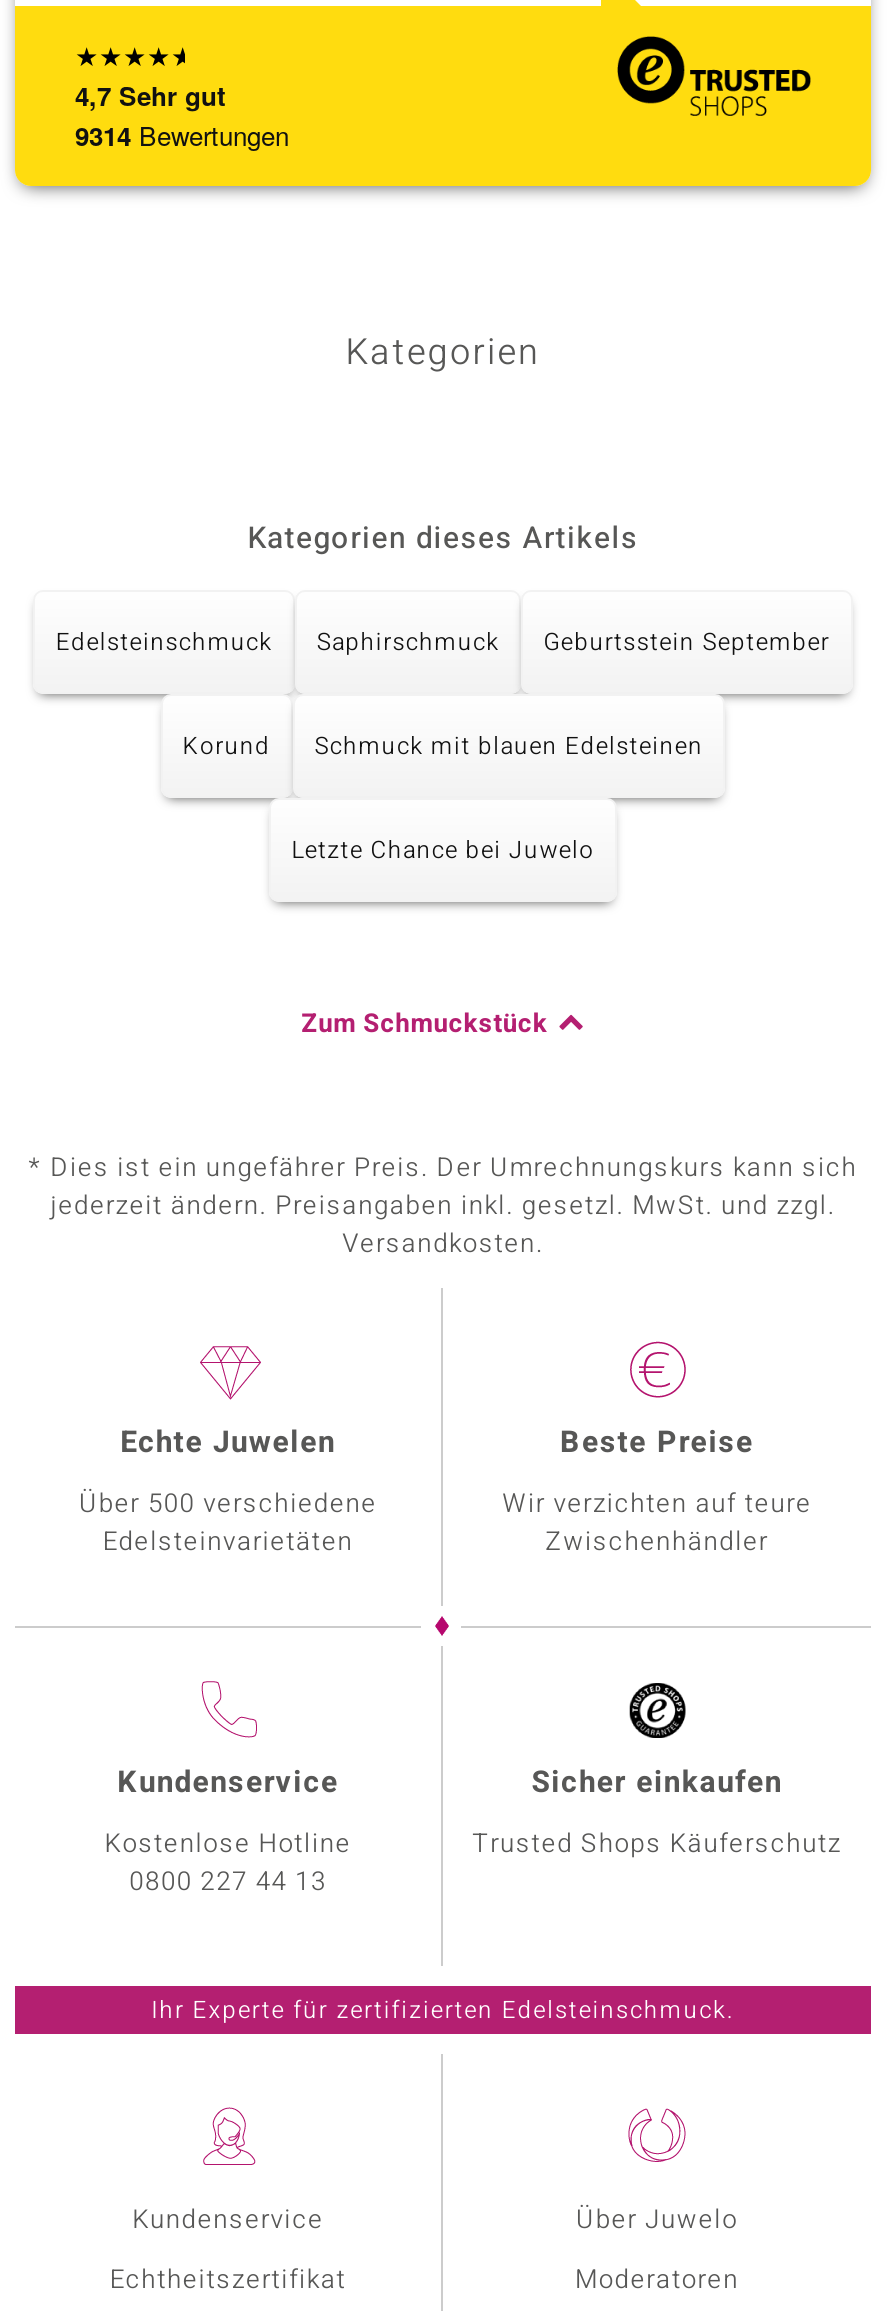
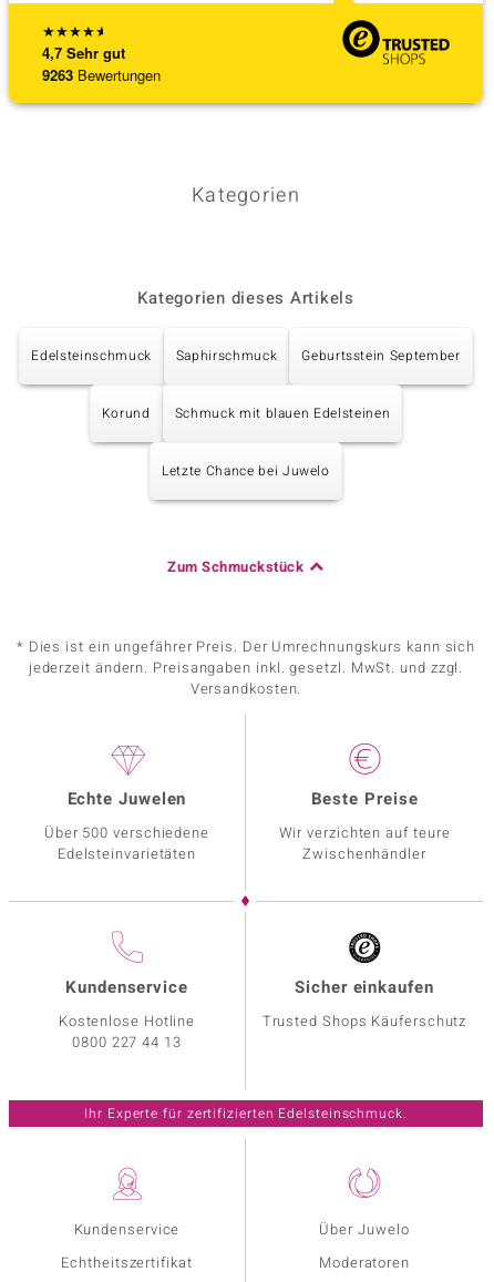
- 9314 Bewertungen
+ 9263 Bewertungen
